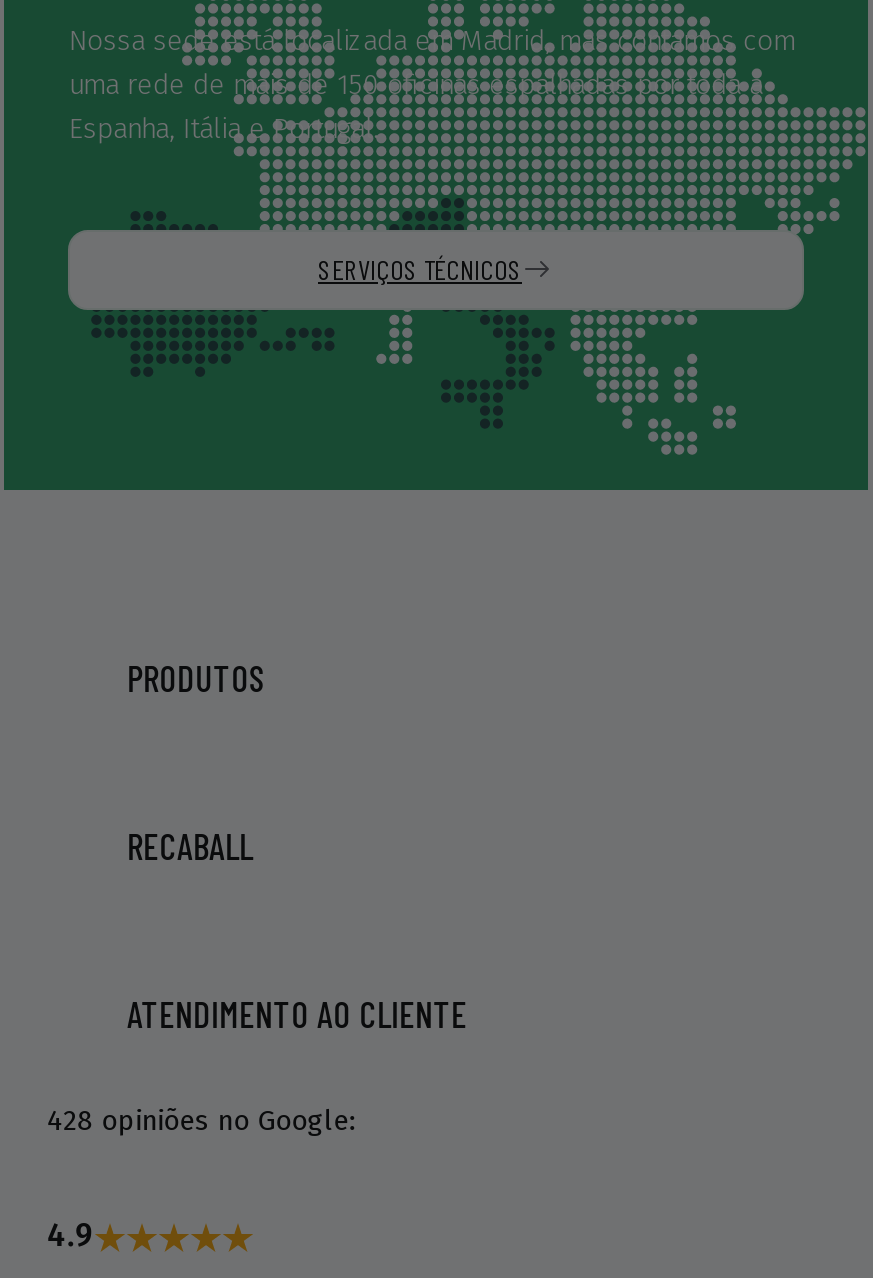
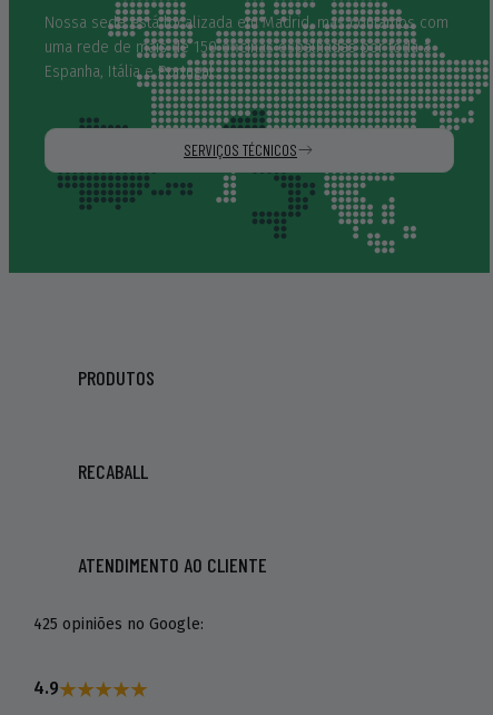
- 428 opiniões no Google:
+ 425 opiniões no Google:
